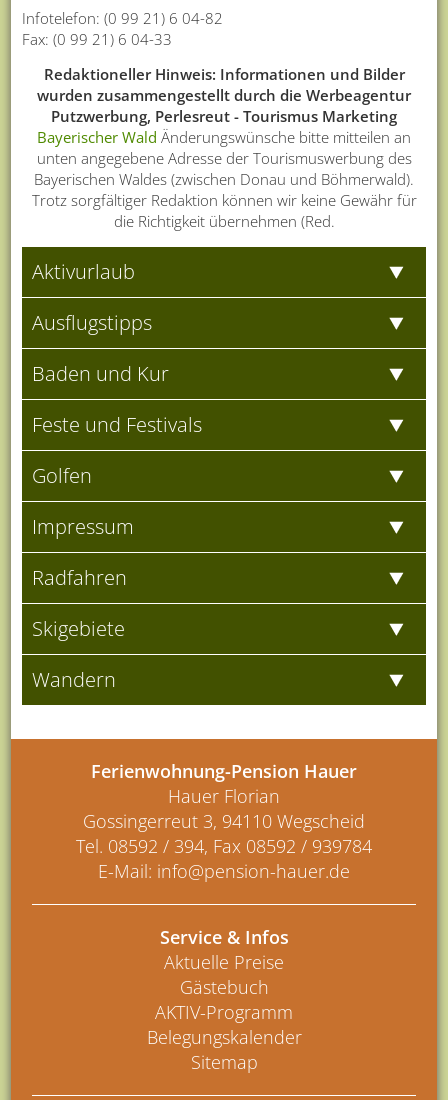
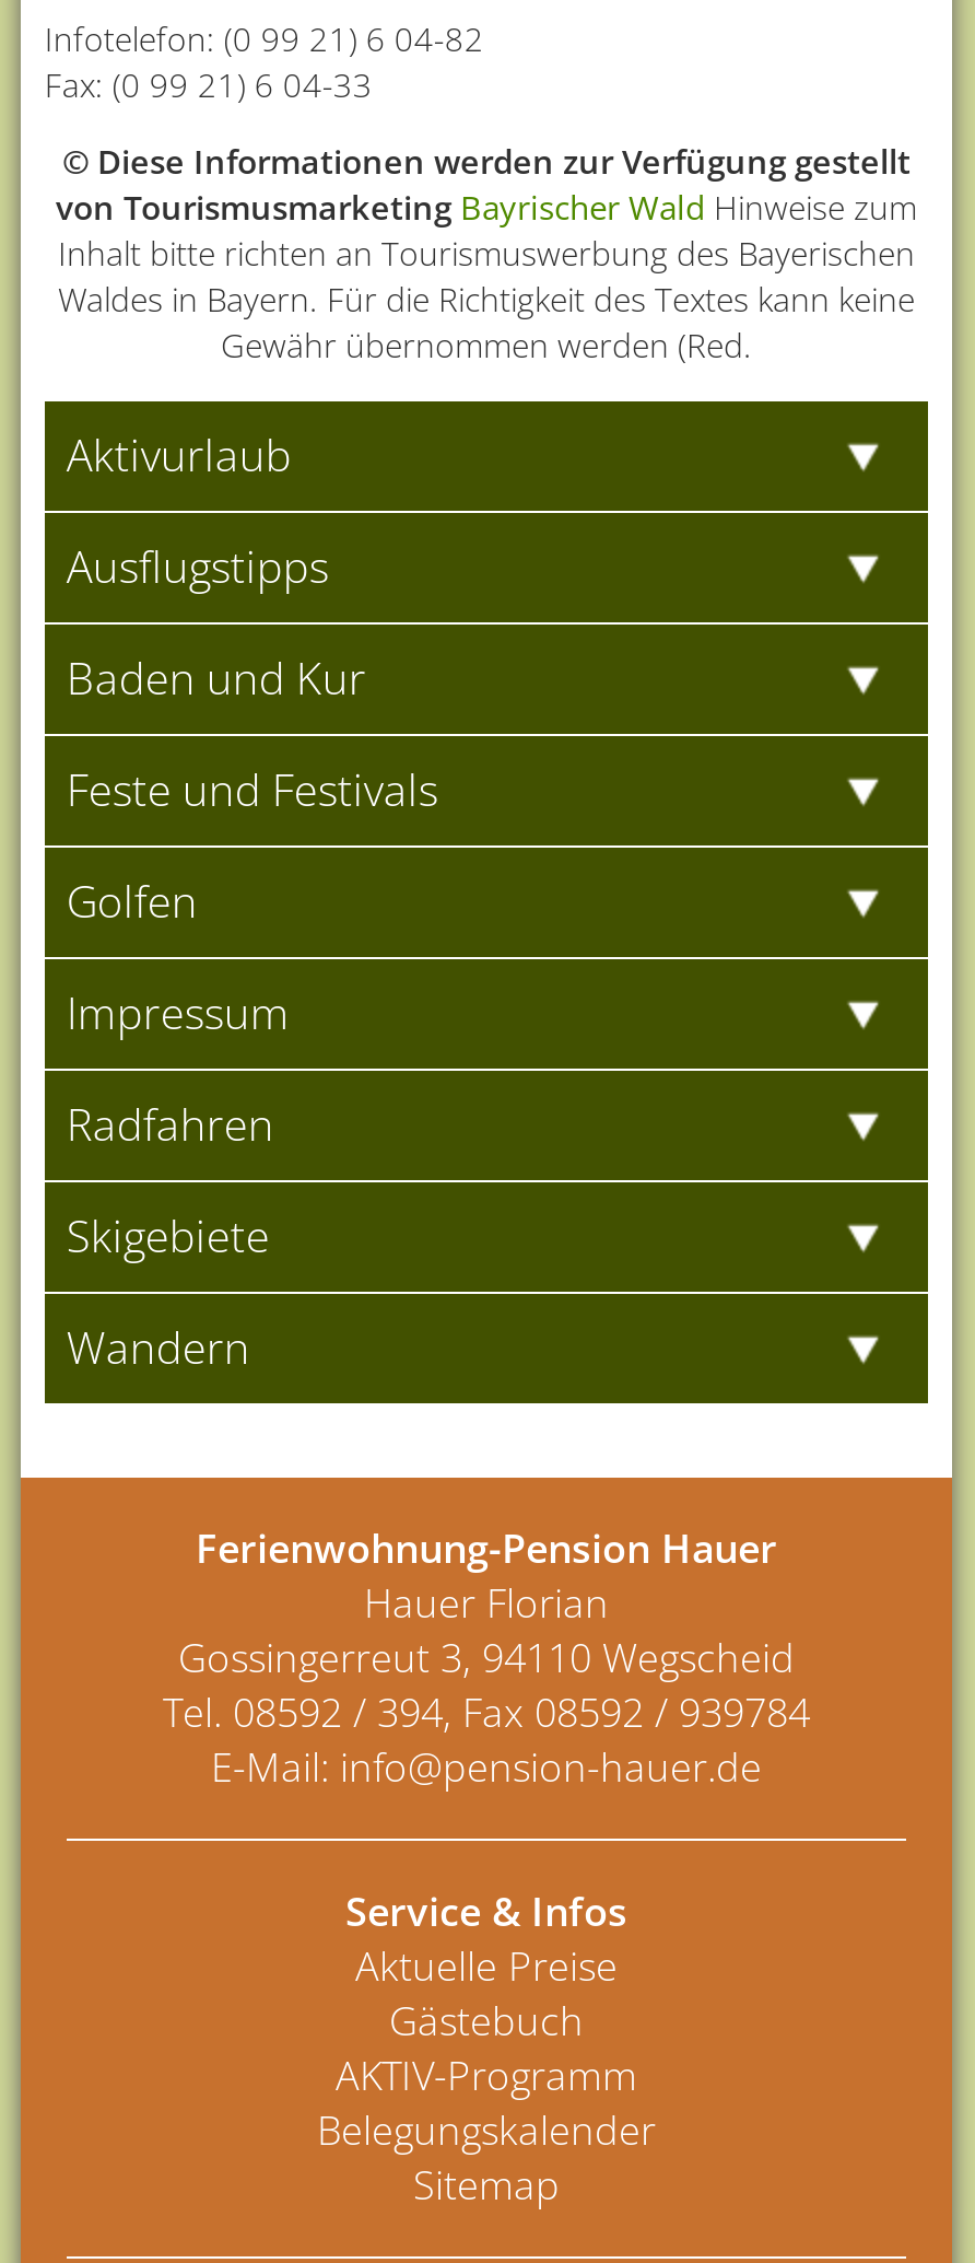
- Redaktioneller Hinweis: Informationen und Bilder
- wurden zusammengestellt durch die Werbeagentur
- Putzwerbung, Perlesreut - Tourismus Marketing
- Bayerischer Wald Änderungswünsche bitte mitteilen an
- unten angegebene Adresse der Tourismuswerbung des
- Bayerischen Waldes (zwischen Donau und Böhmerwald).
- Trotz sorgfältiger Redaktion können wir keine Gewähr für
- die Richtigkeit übernehmen (Red.
+ © Diese Informationen werden zur Verfügung gestellt
+ von Tourismusmarketing Bayrischer Wald Hinweise zum
+ Inhalt bitte richten an Tourismuswerbung des Bayerischen
+ Waldes in Bayern. Für die Richtigkeit des Textes kann keine
+ Gewähr übernommen werden (Red.
